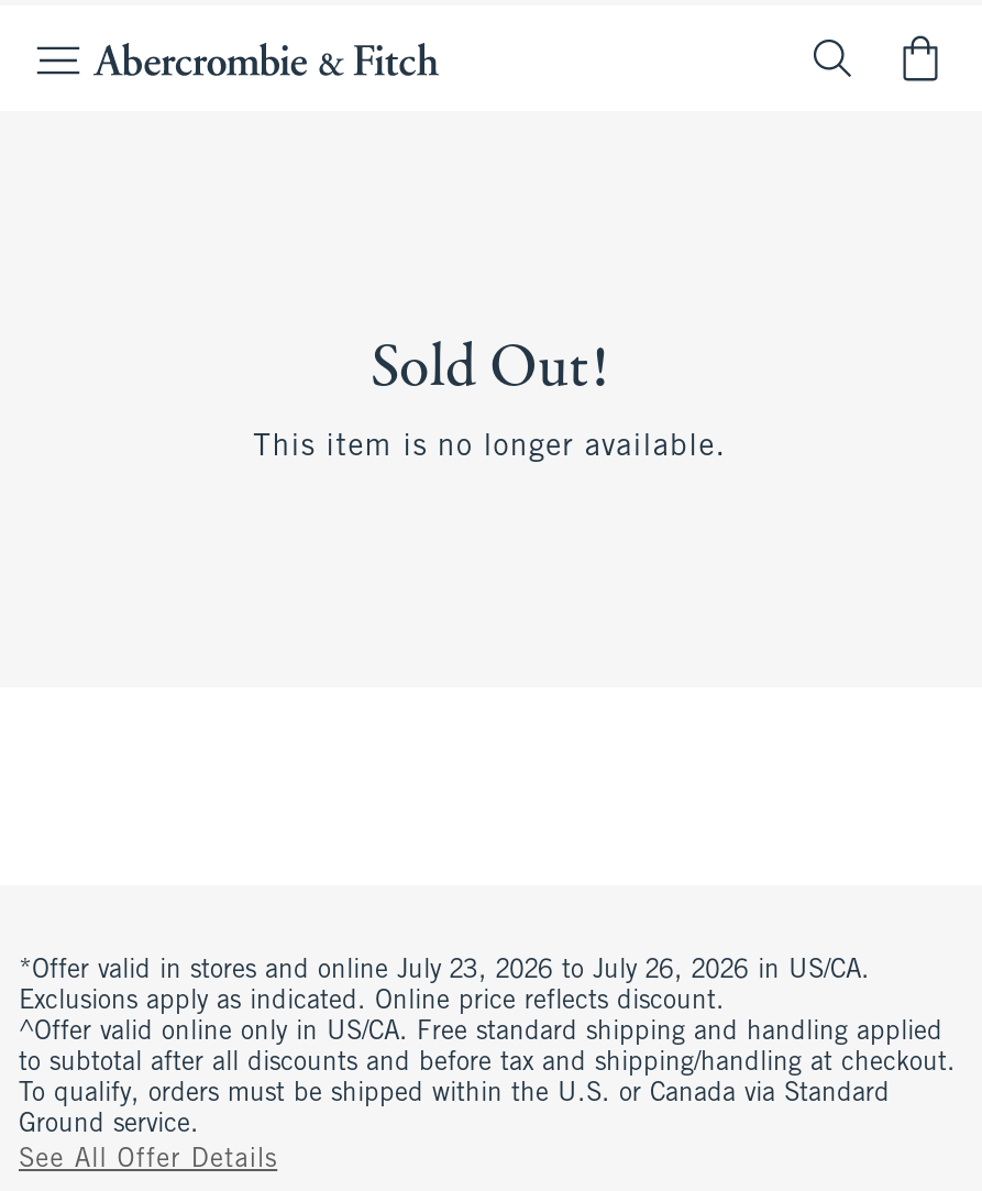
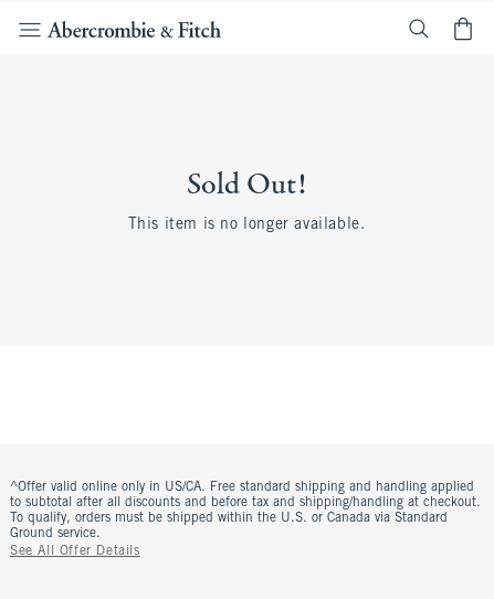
- *Offer valid in stores and online July 23, 2026 to July 26, 2026 in US/CA.
- Exclusions apply as indicated. Online price reflects discount.
